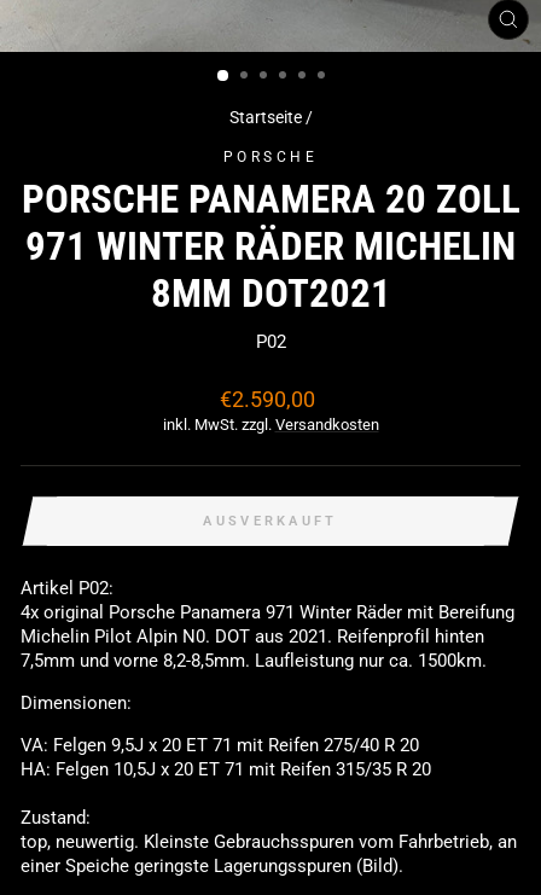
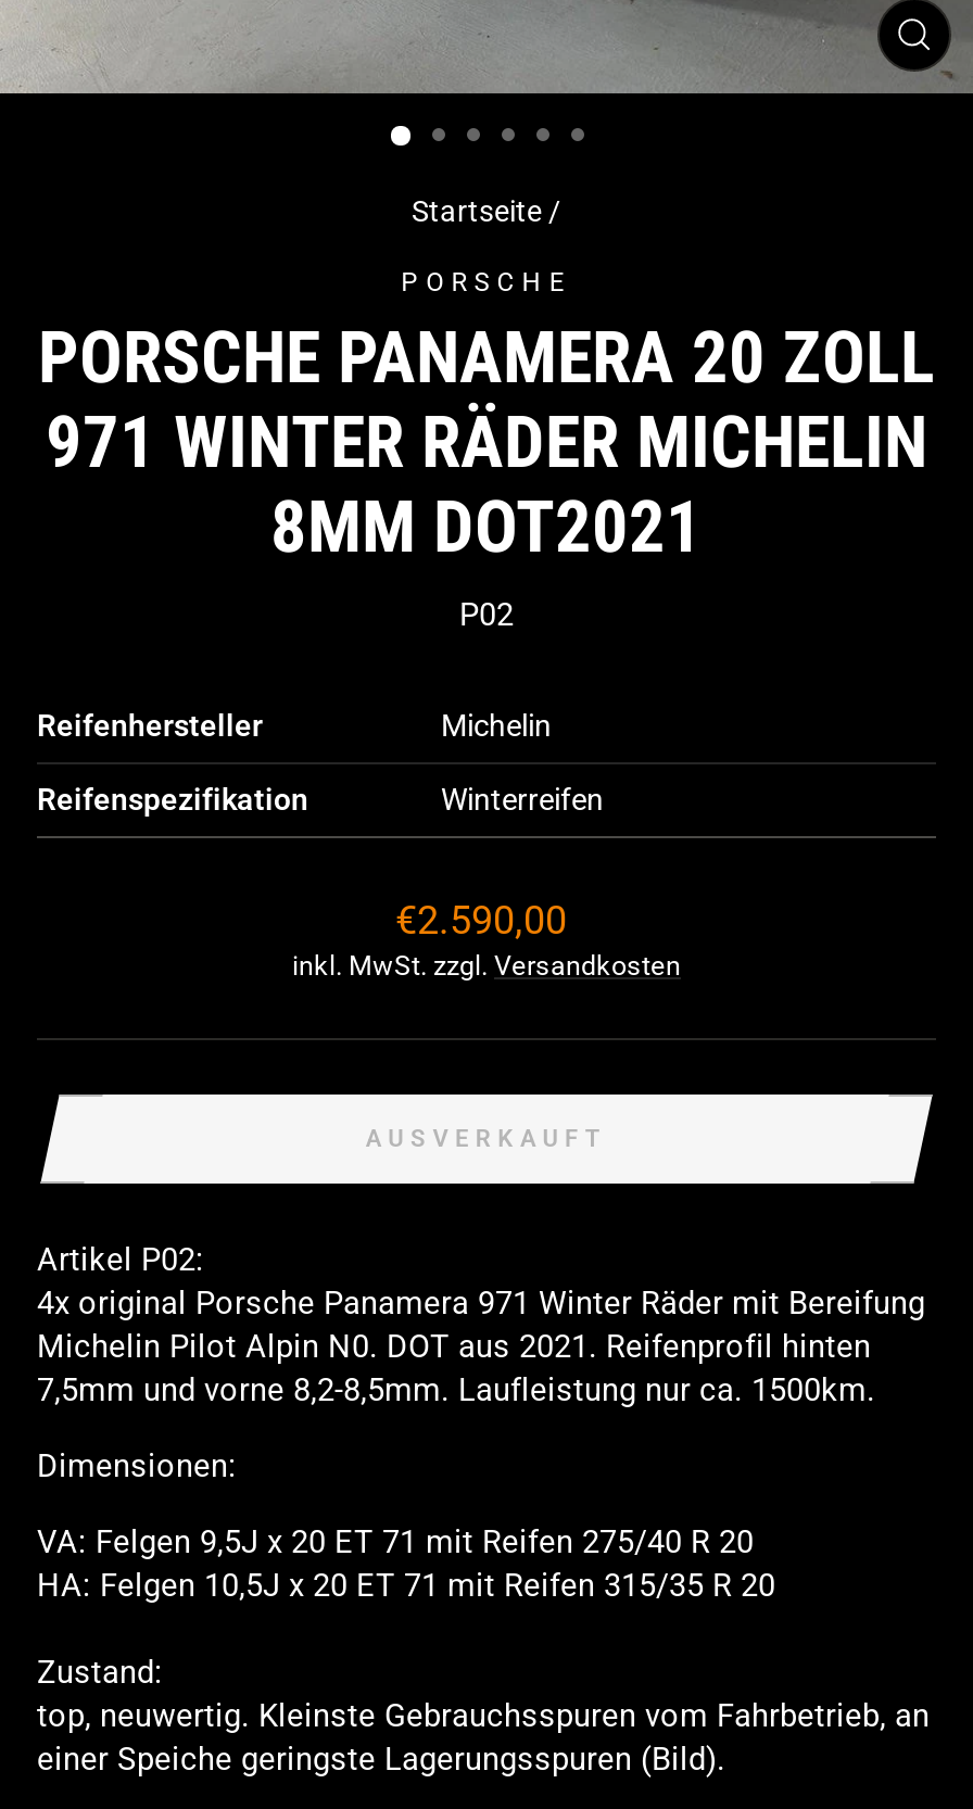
+ Reifenhersteller
+ Michelin
+ Reifenspezifikation
+ Winterreifen
